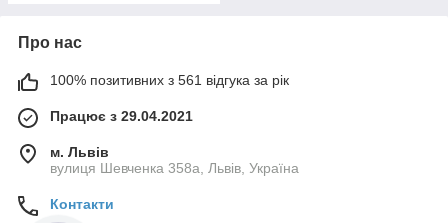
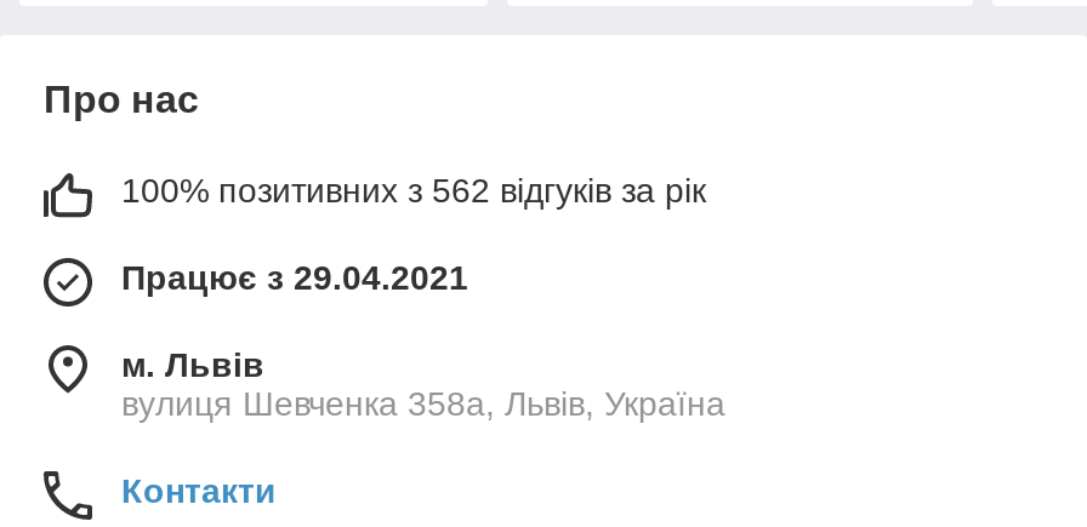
- 100% позитивних з 561 відгука за рік
+ 100% позитивних з 562 відгуків за рік
